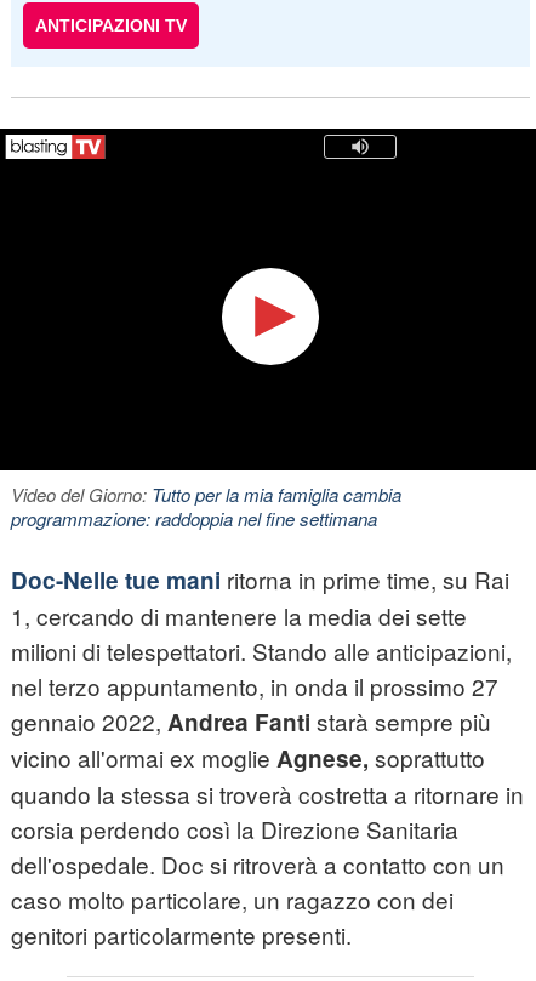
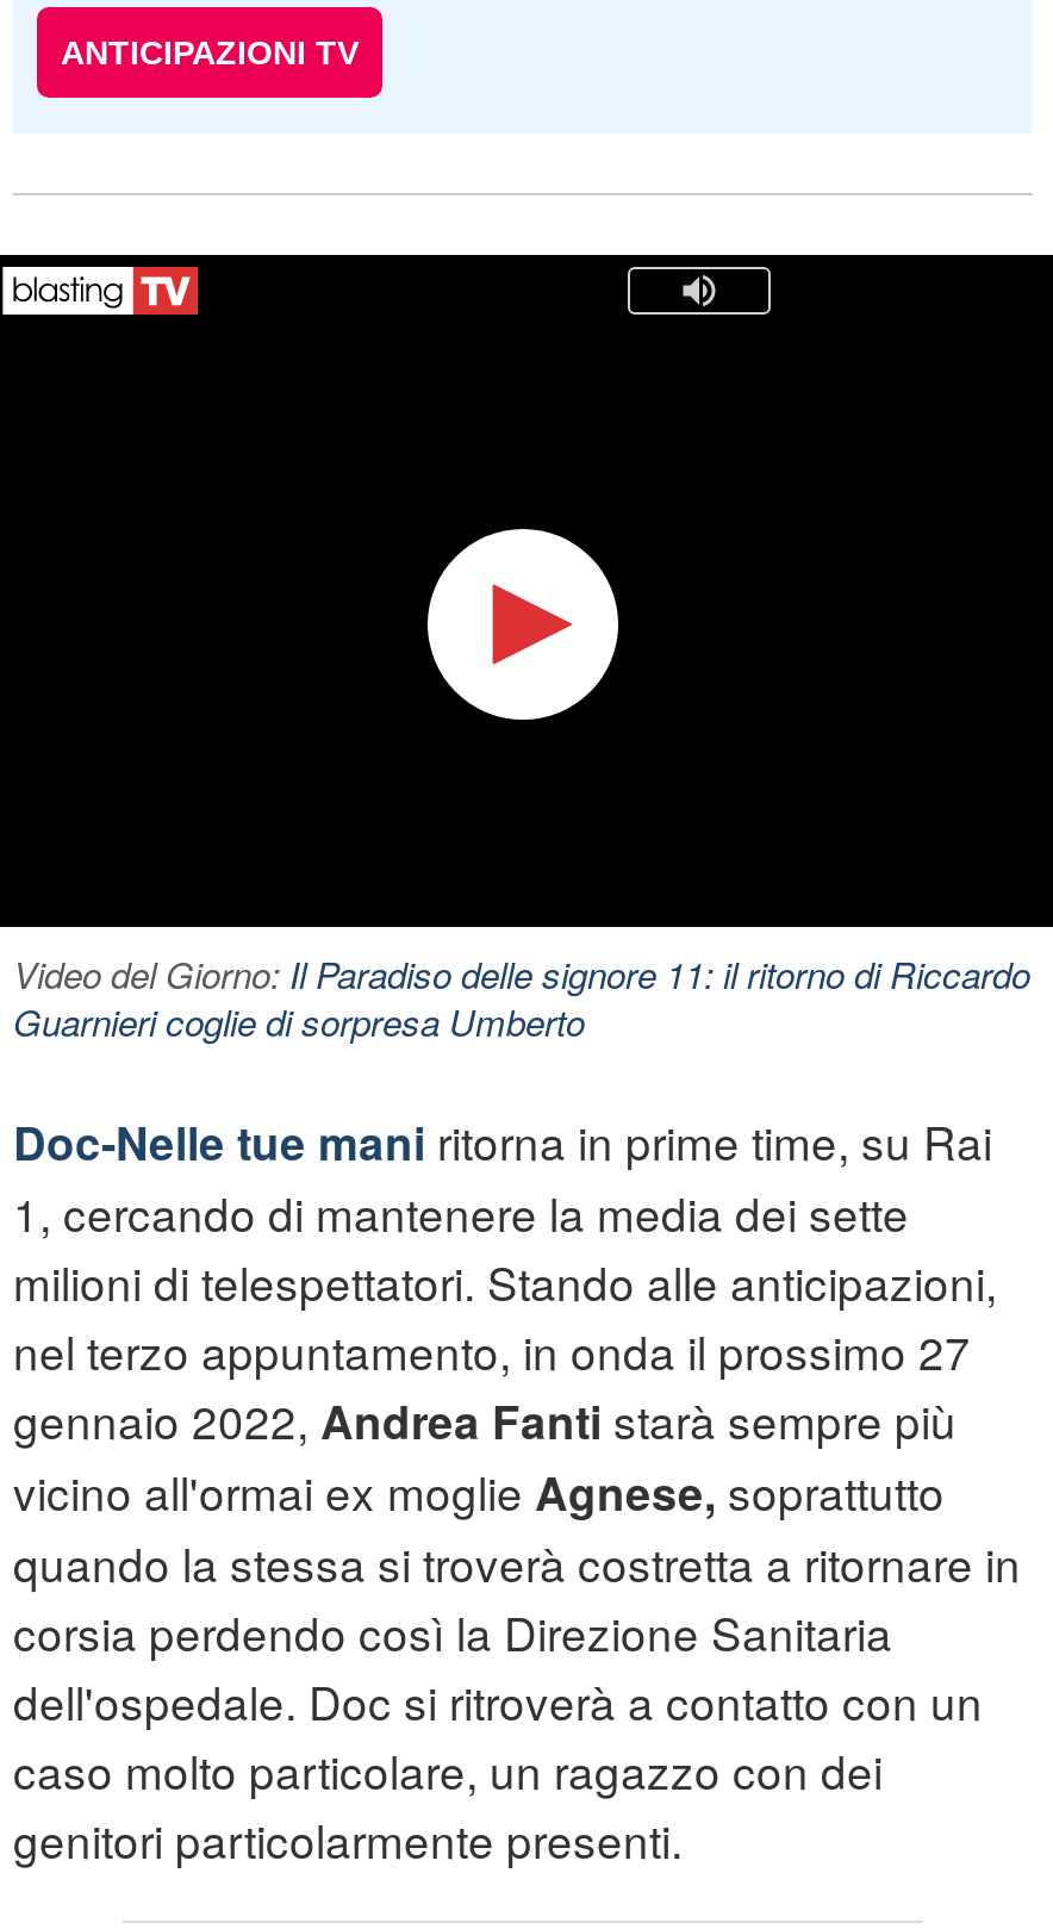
- Video del Giorno: Tutto per la mia famiglia cambia
- programmazione: raddoppia nel fine settimana
+ Video del Giorno: Il Paradiso delle signore 11: il ritorno di Riccardo
+ Guarnieri coglie di sorpresa Umberto
